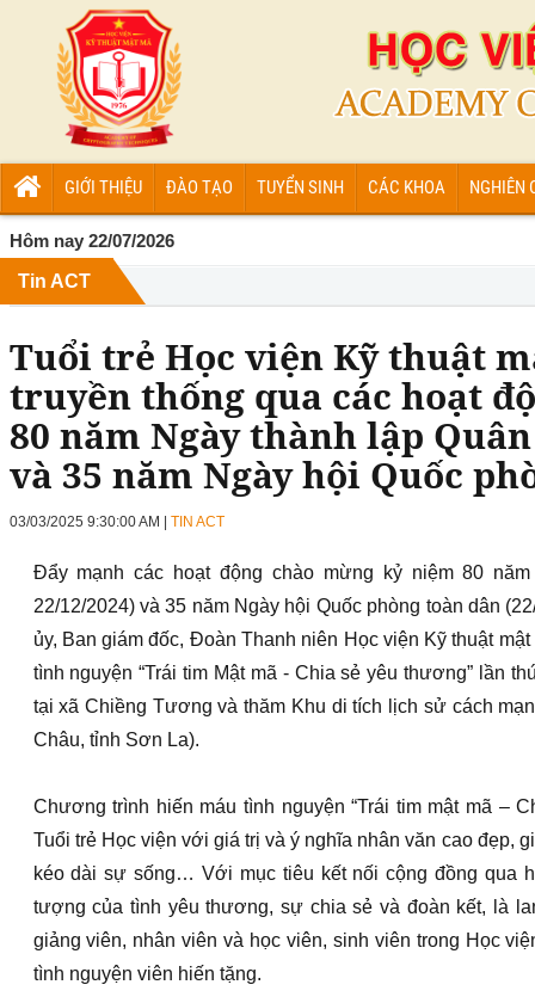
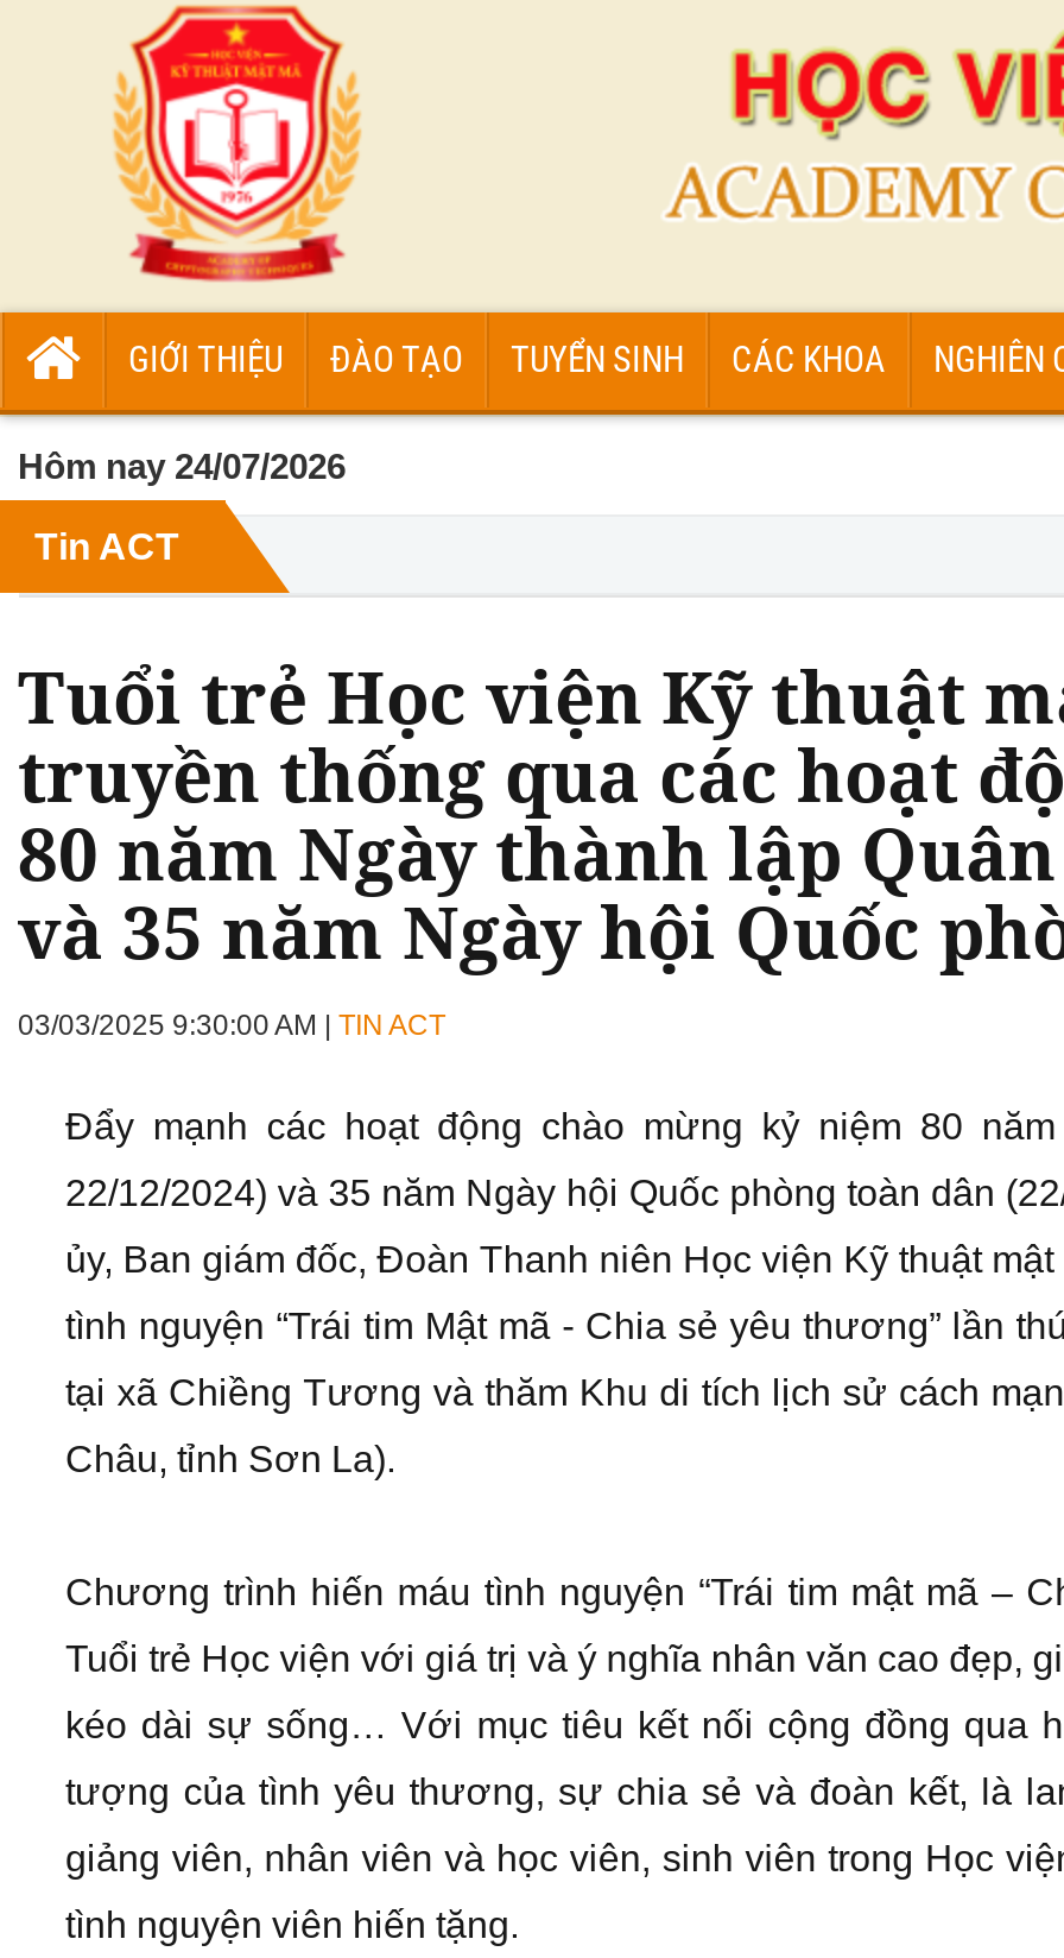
- Hôm nay 22/07/2026
+ Hôm nay 24/07/2026
